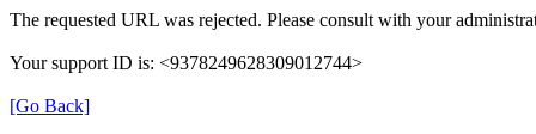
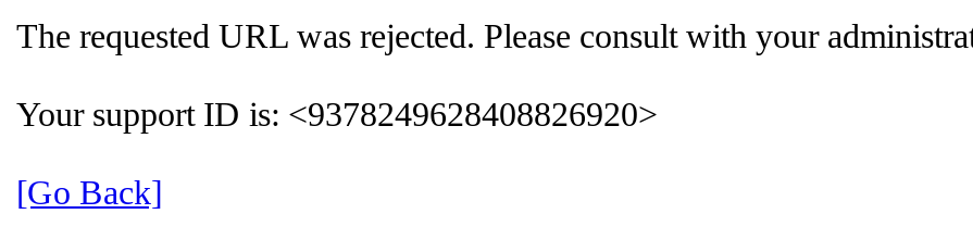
- Your support ID is: <9378249628309012744>
+ Your support ID is: <9378249628408826920>
